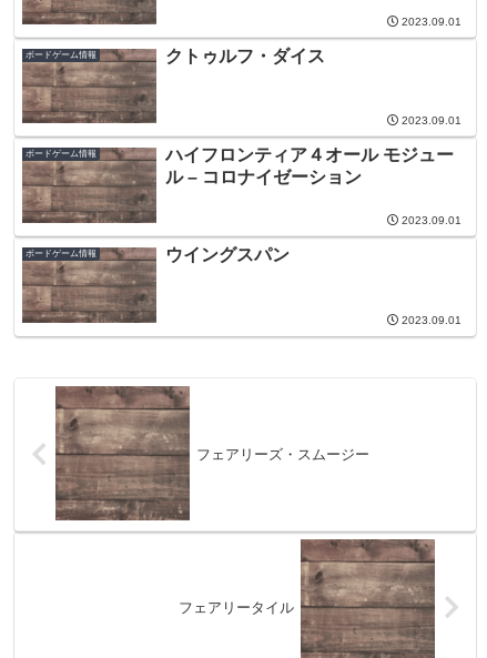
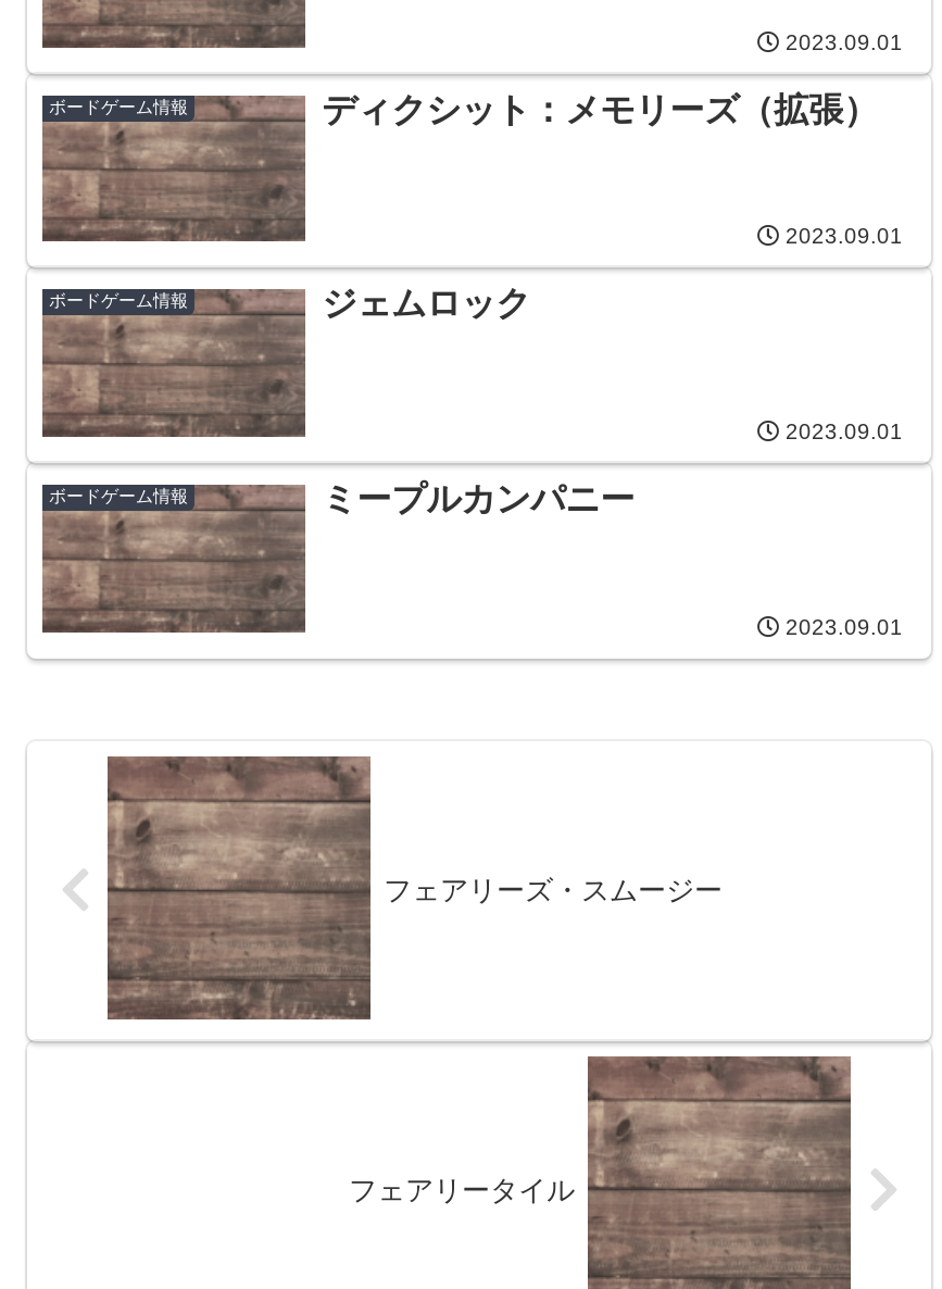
- クトゥルフ・ダイス
+ ディクシット：メモリーズ（拡張）

- ハイフロンティア４オール モジュー
- ル – コロナイゼーション
+ ジェムロック

- ウイングスパン
+ ミープルカンパニー
